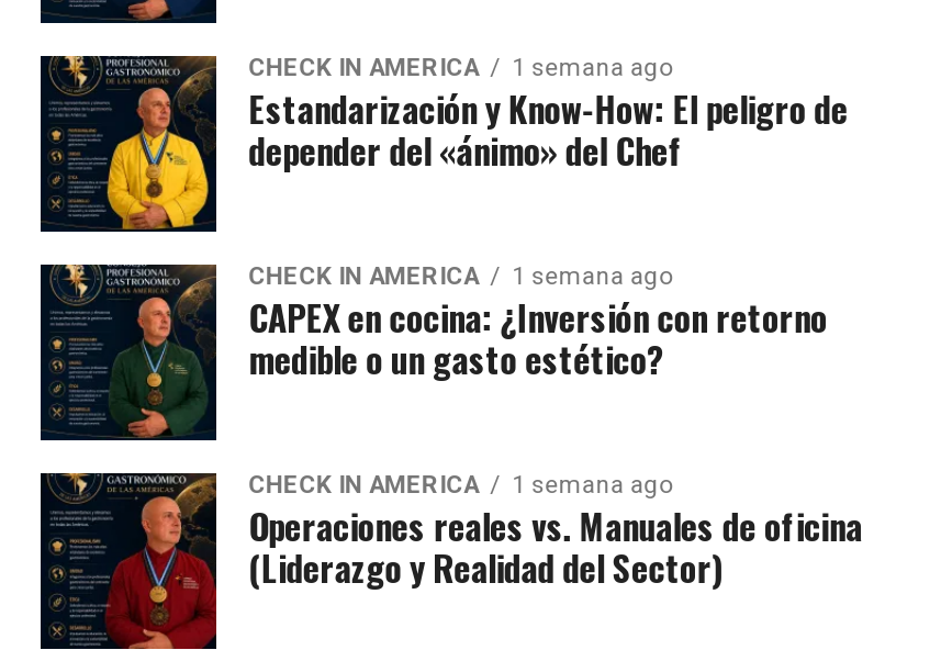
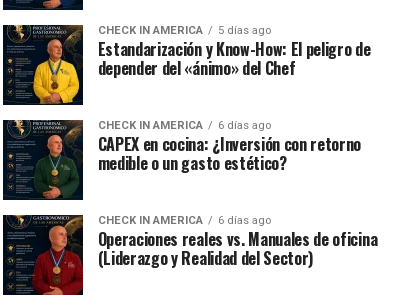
- CHECK IN AMERICA 1 semana ago
+ CHECK IN AMERICA 5 días ago

- CHECK IN AMERICA 1 semana ago
+ CHECK IN AMERICA 6 días ago

- CHECK IN AMERICA 1 semana ago
+ CHECK IN AMERICA 6 días ago
